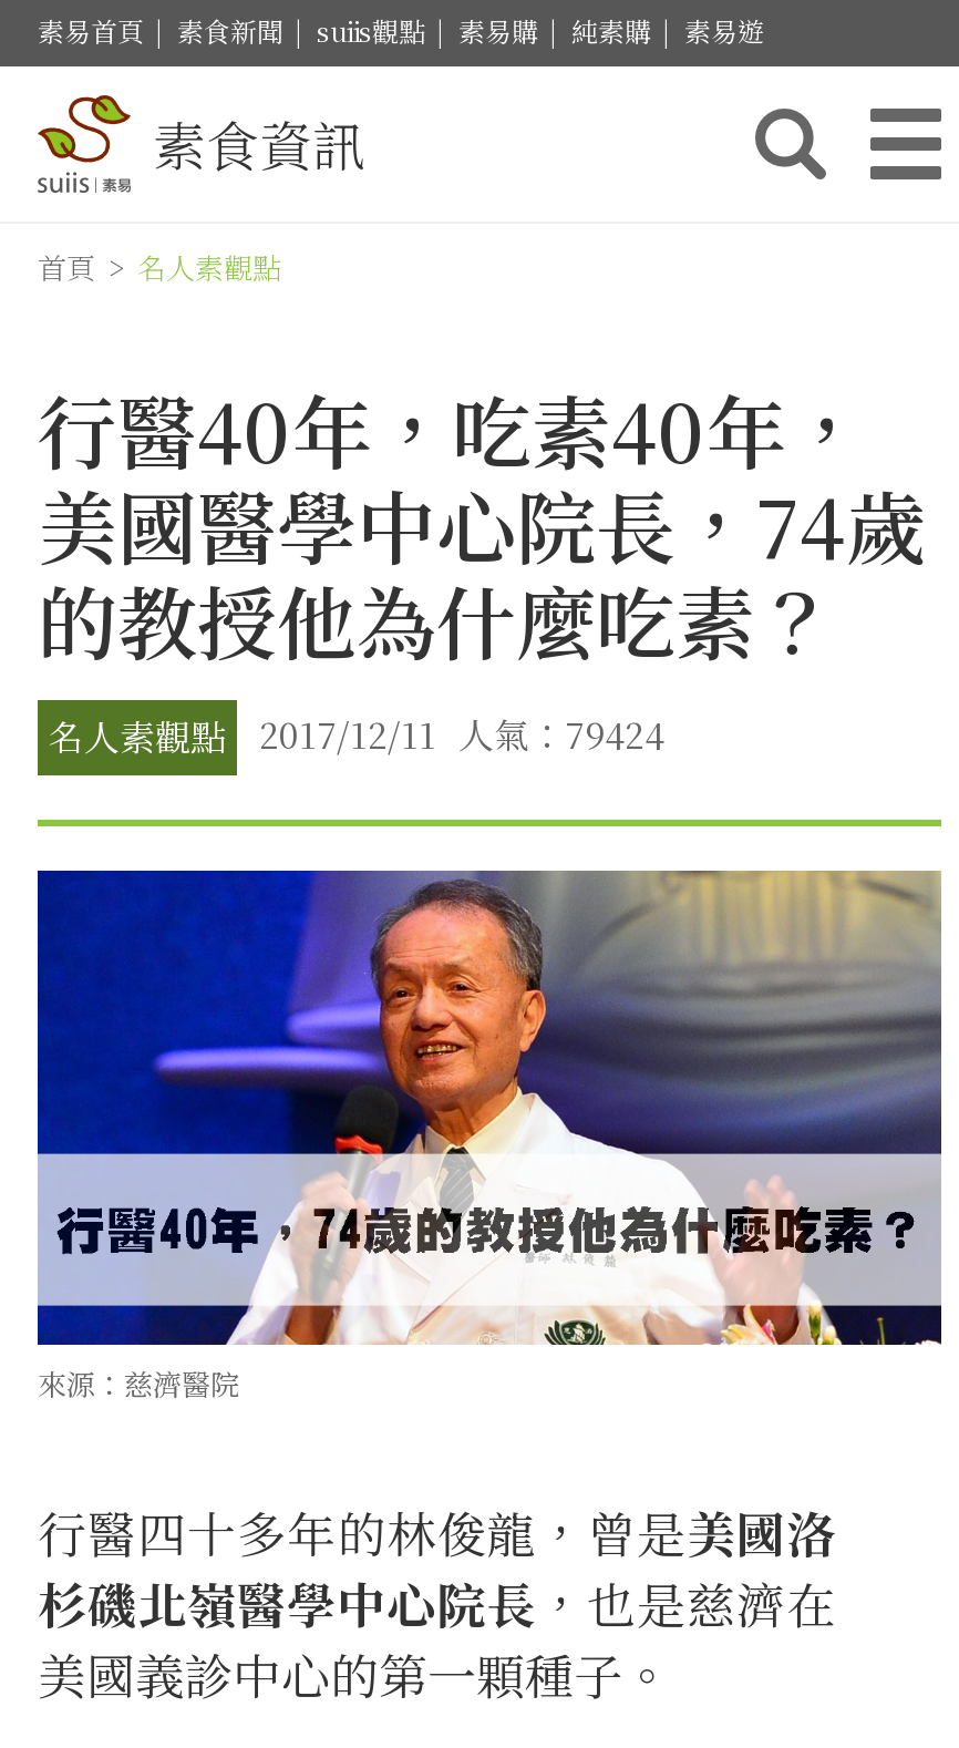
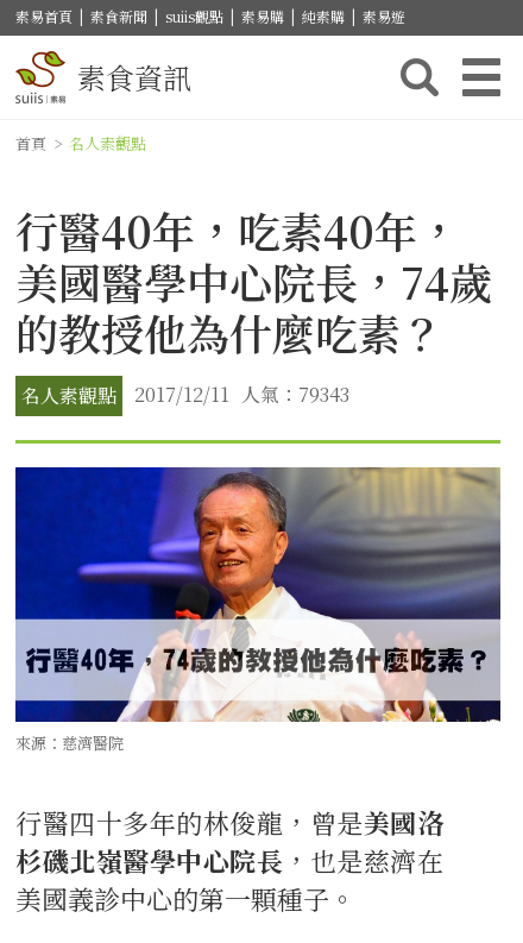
- 名人素觀點 2017/12/11 人氣：79424
+ 名人素觀點 2017/12/11 人氣：79343
